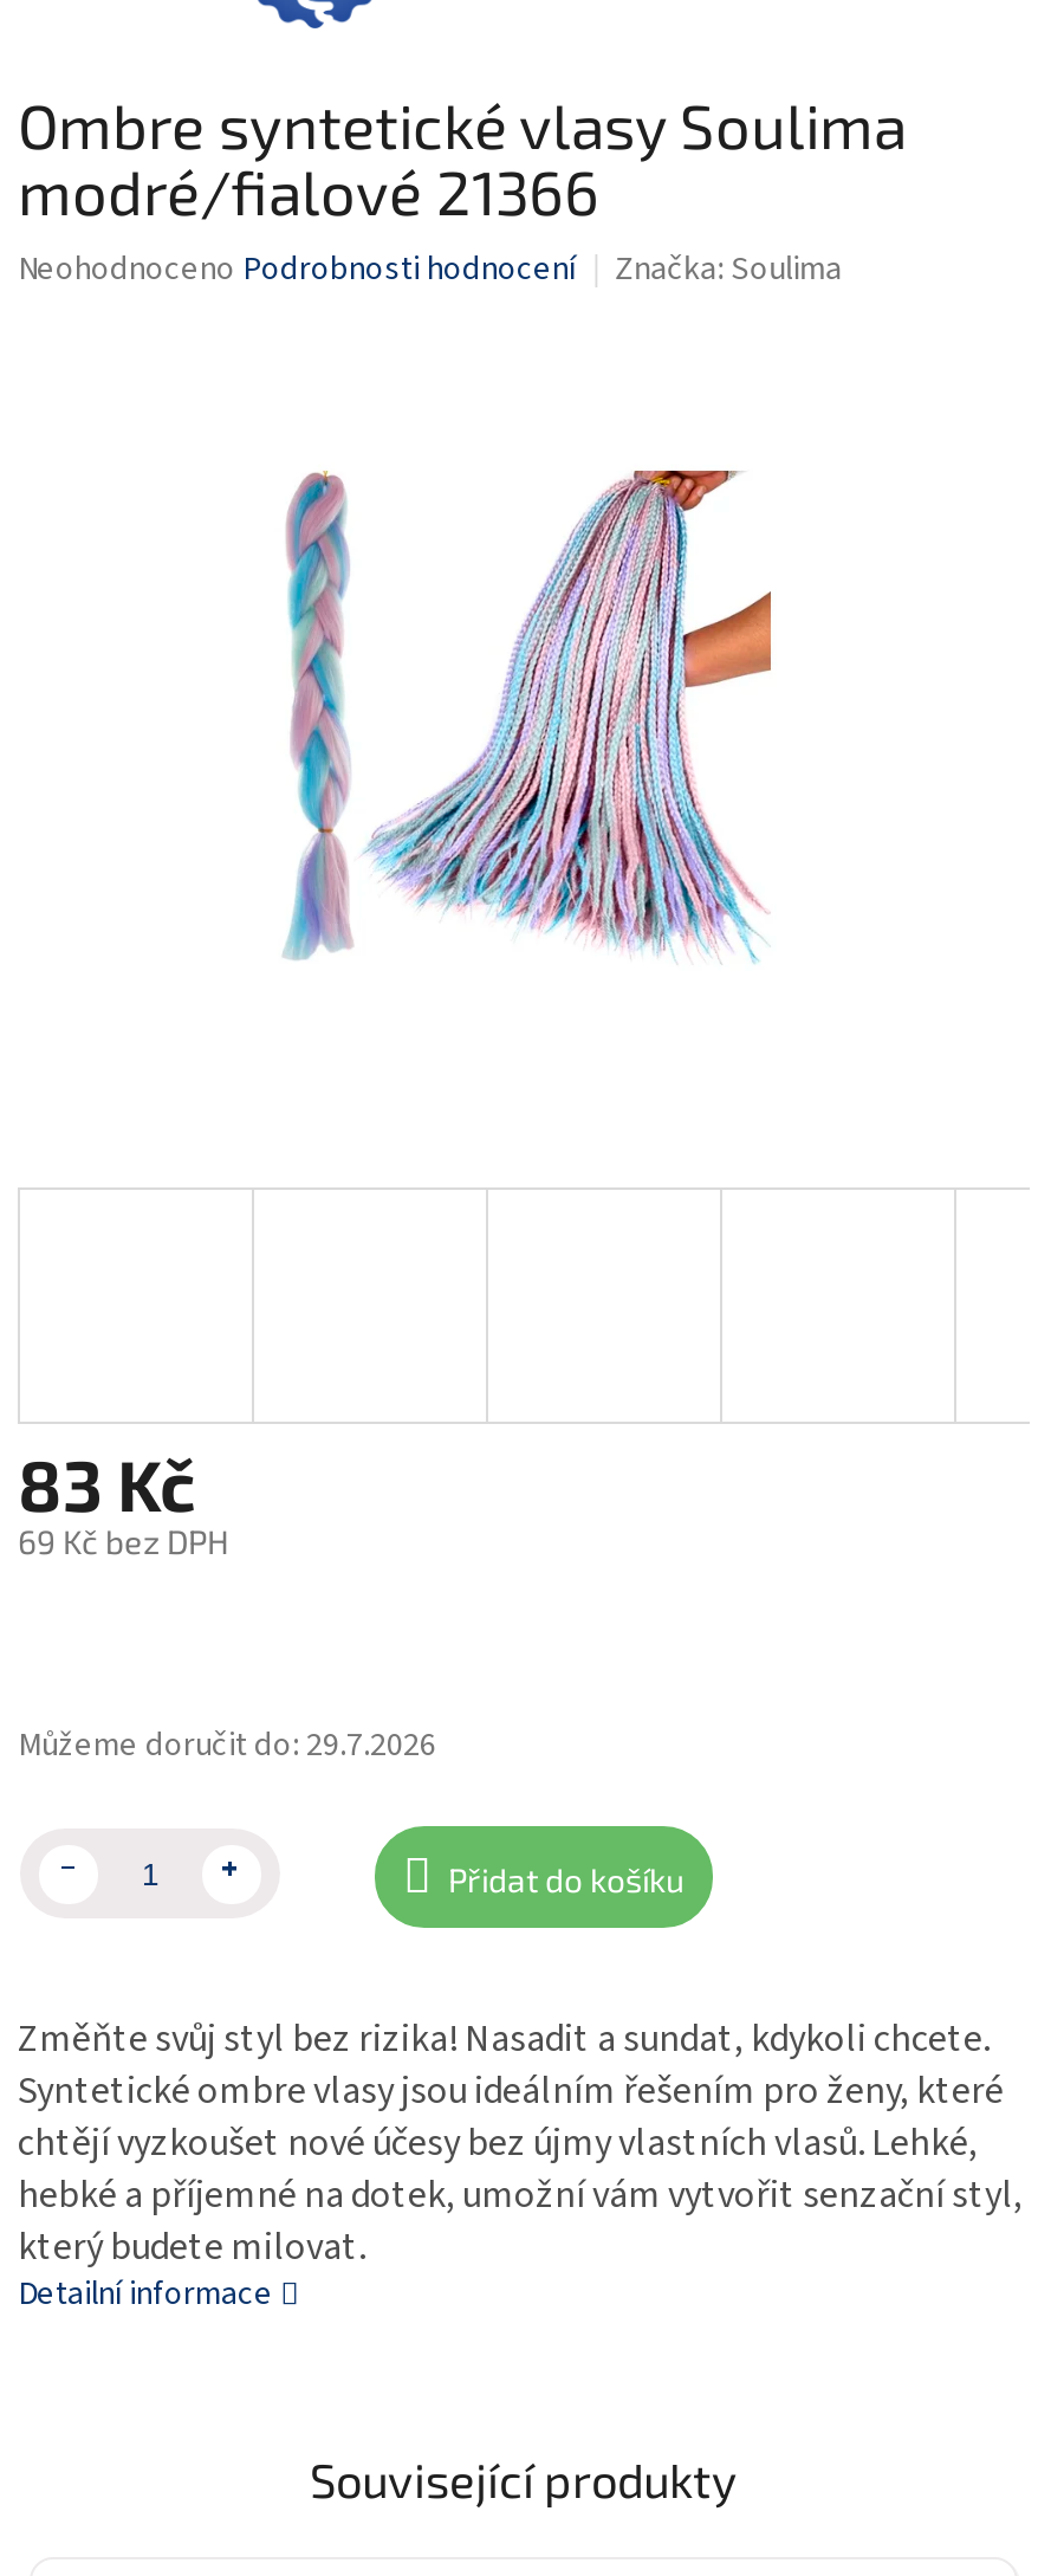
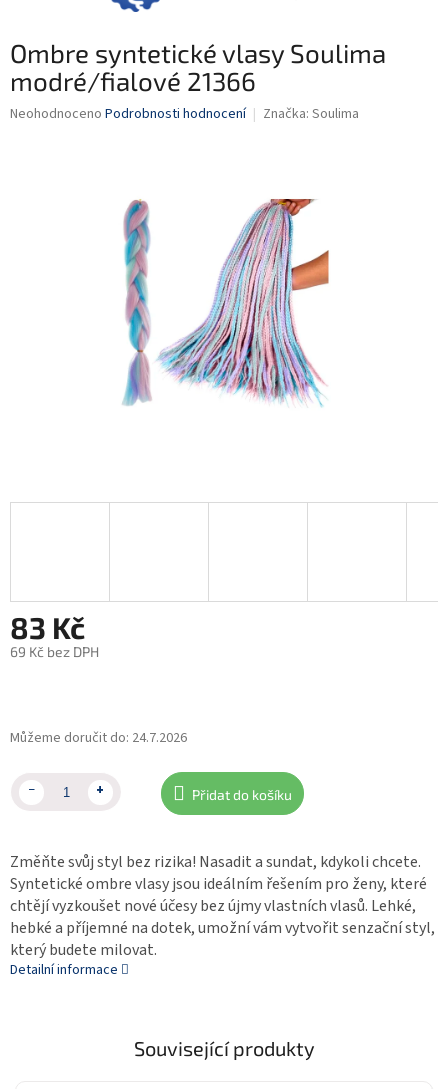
- Můžeme doručit do: 29.7.2026
+ Můžeme doručit do: 24.7.2026
